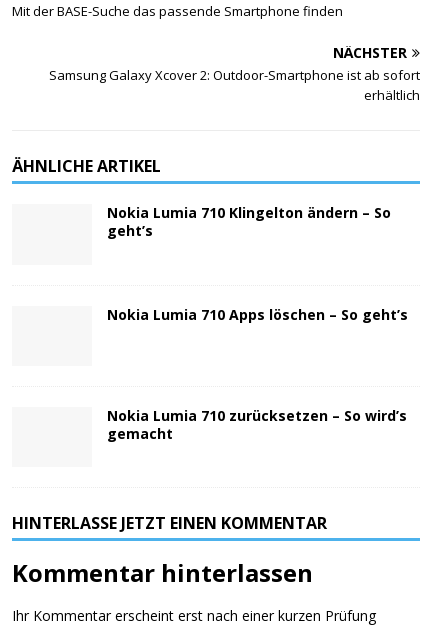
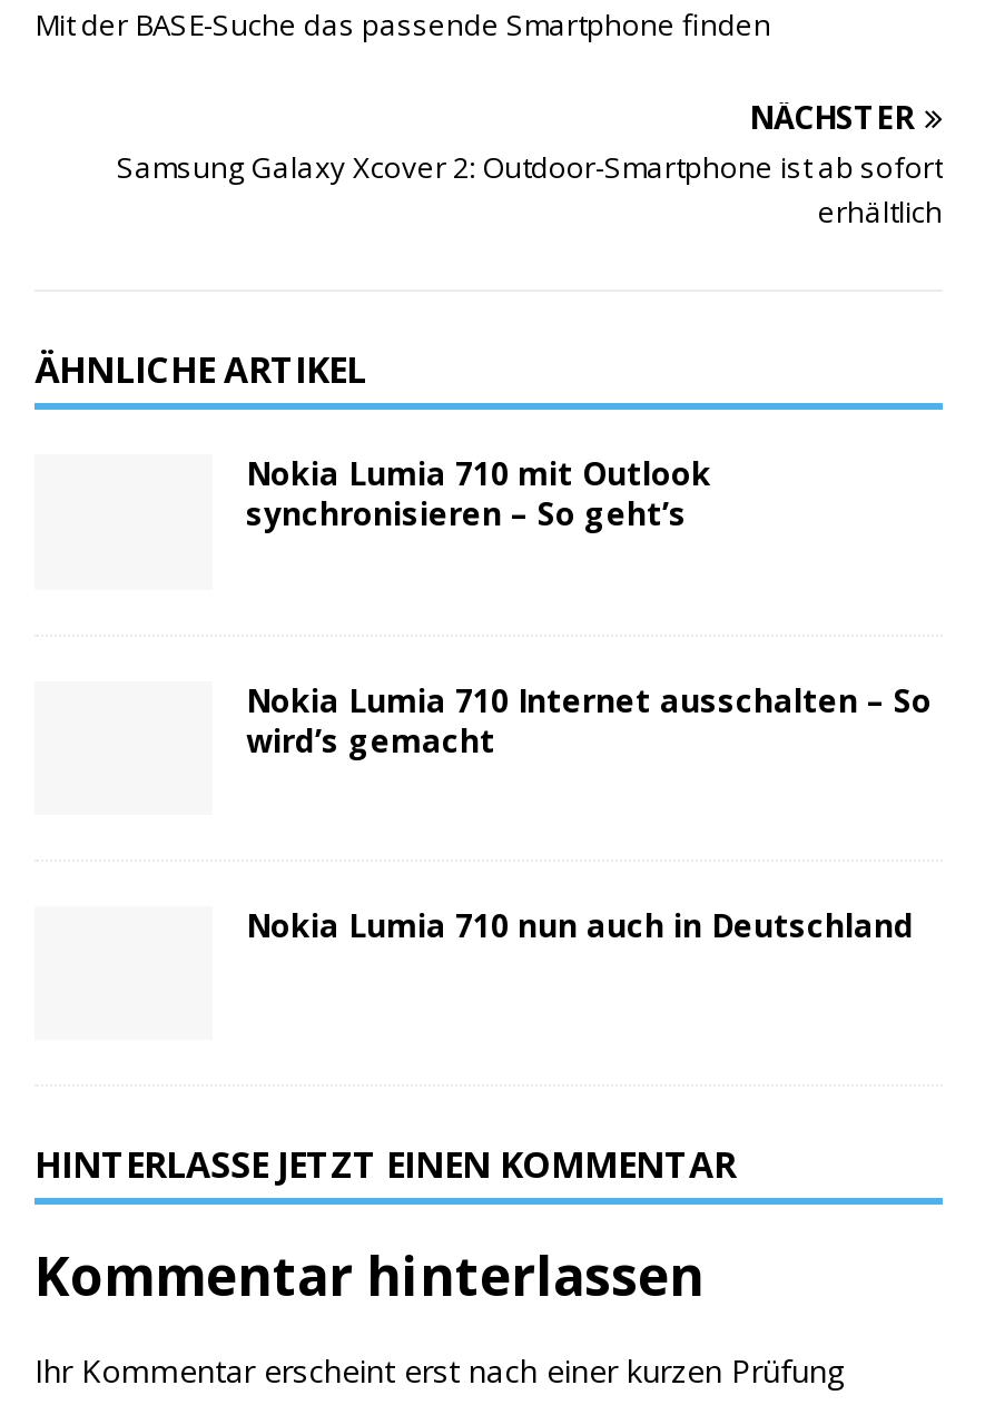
- Nokia Lumia 710 Klingelton ändern – So
- geht’s
+ Nokia Lumia 710 mit Outlook
+ synchronisieren – So geht’s

- Nokia Lumia 710 Apps löschen – So geht’s
+ Nokia Lumia 710 Internet ausschalten – So
+ wird’s gemacht

- Nokia Lumia 710 zurücksetzen – So wird’s
- gemacht
+ Nokia Lumia 710 nun auch in Deutschland
